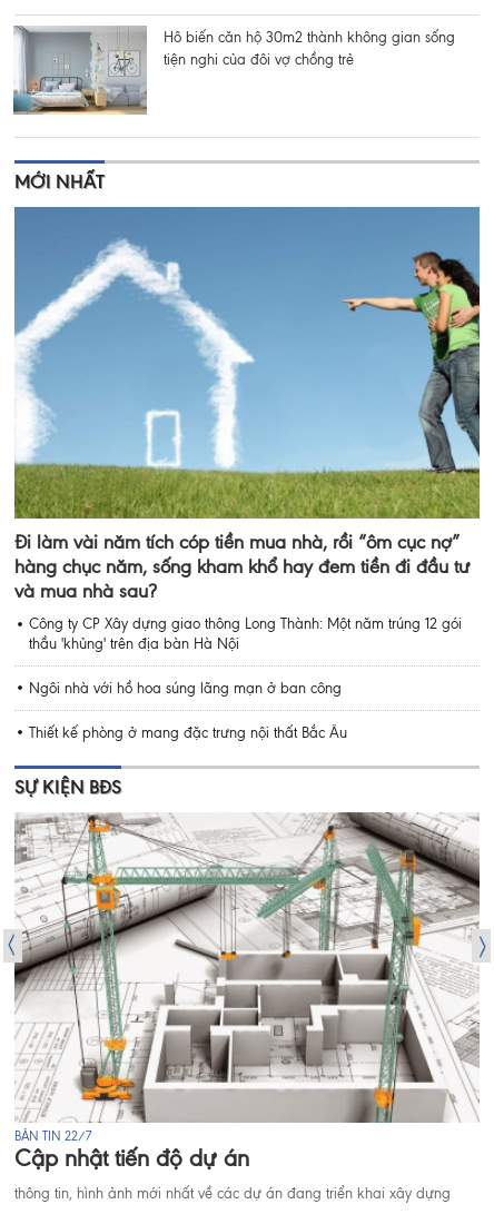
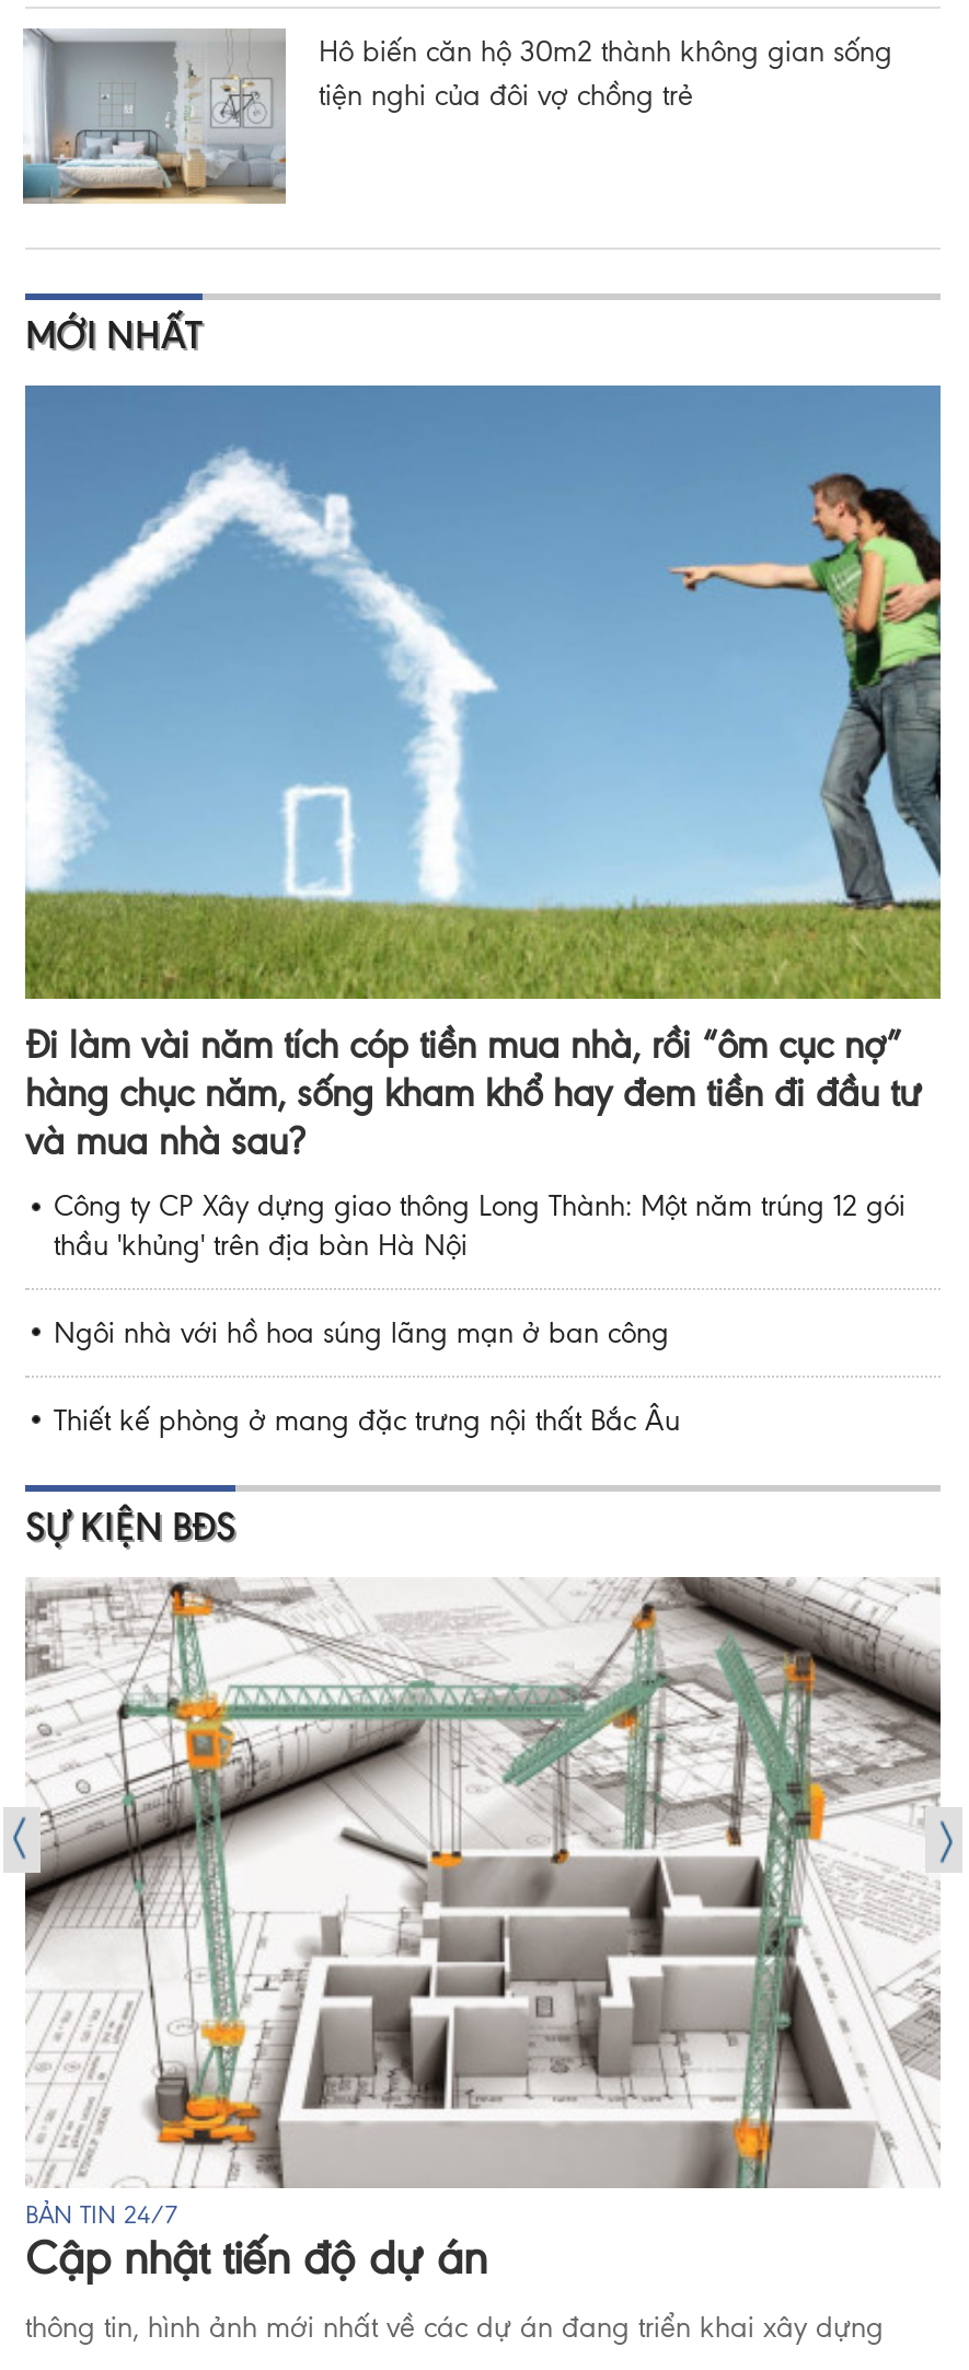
- BẢN TIN 22/7
+ BẢN TIN 24/7
